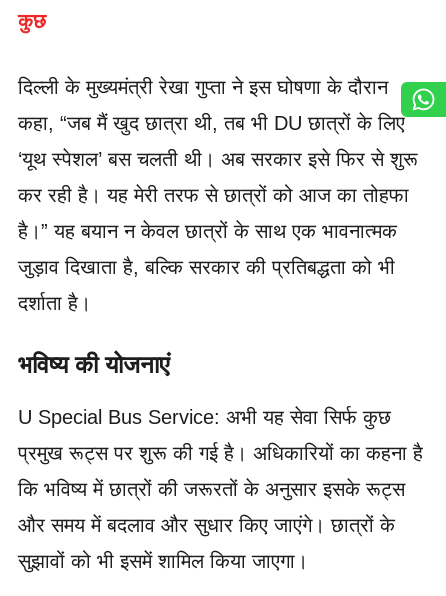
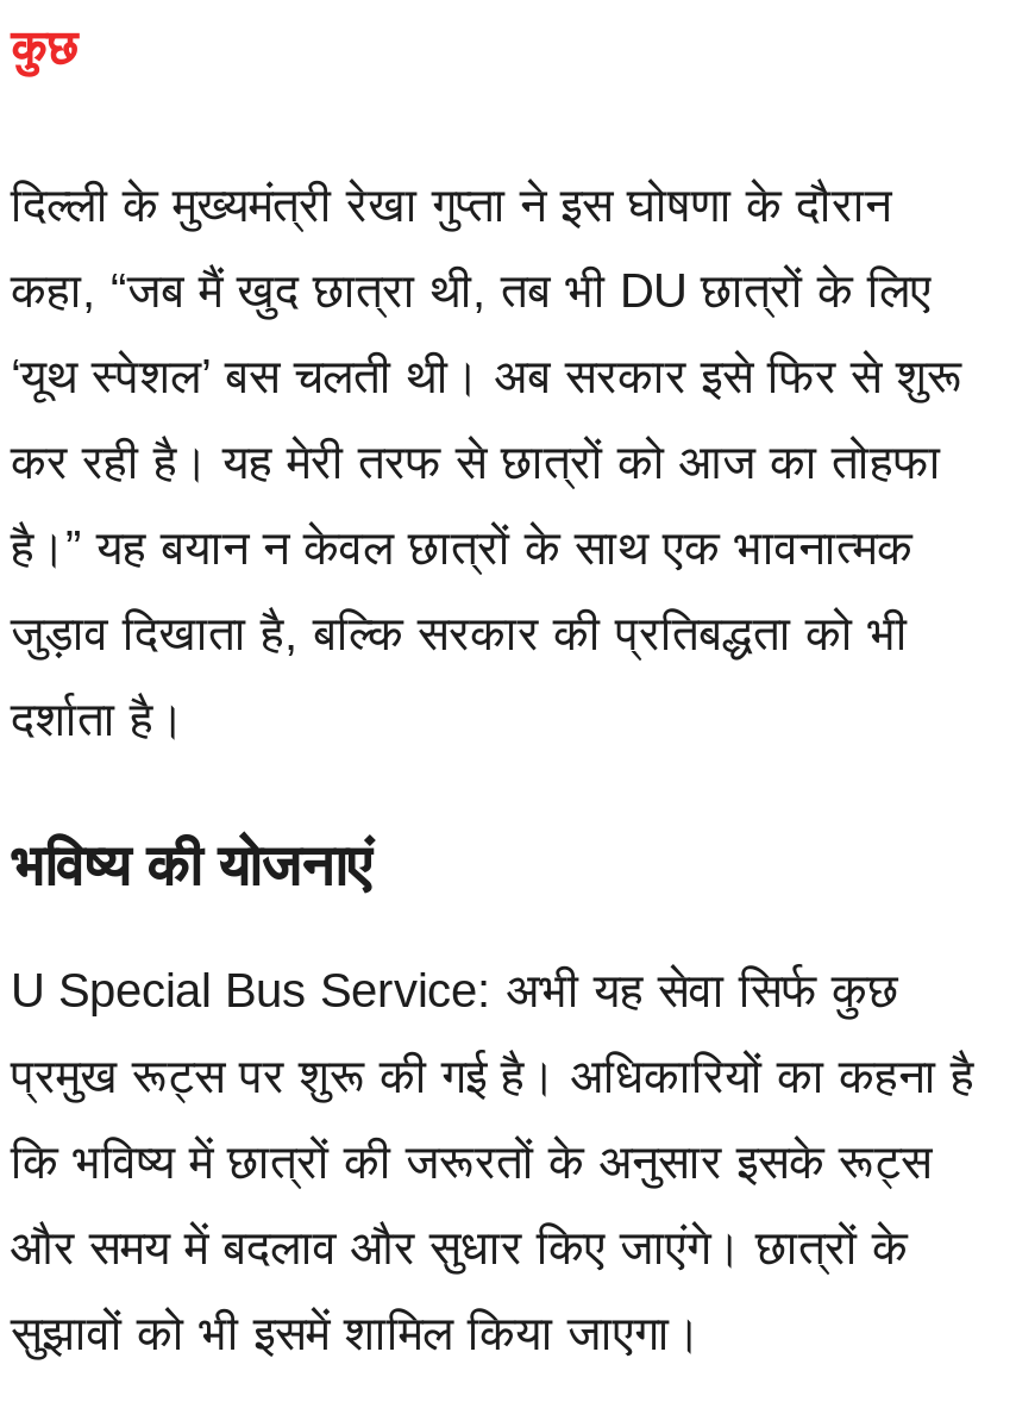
- [image]
